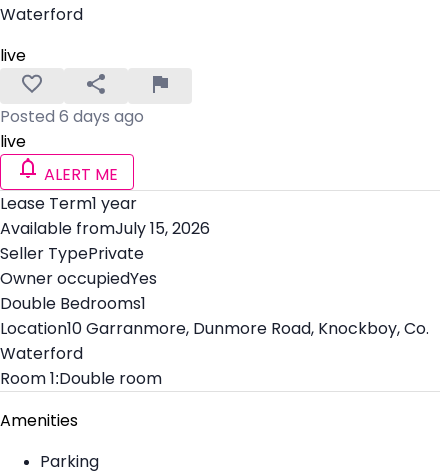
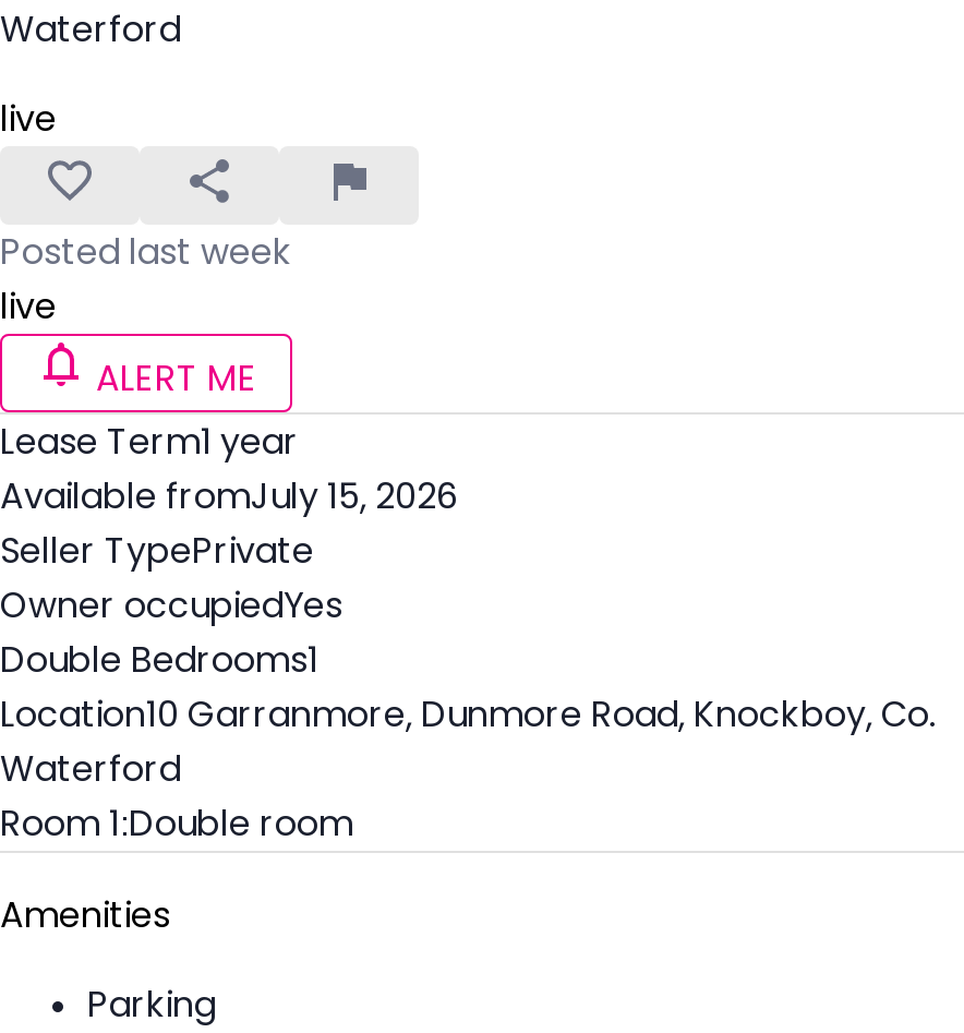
- Posted 6 days ago
+ Posted last week
